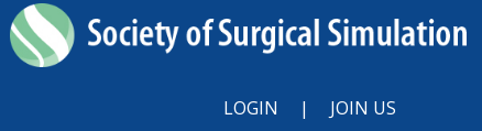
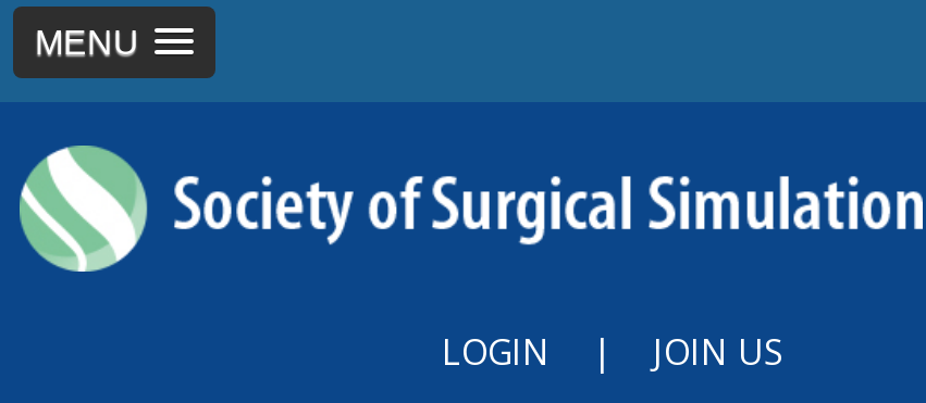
+ MENU
